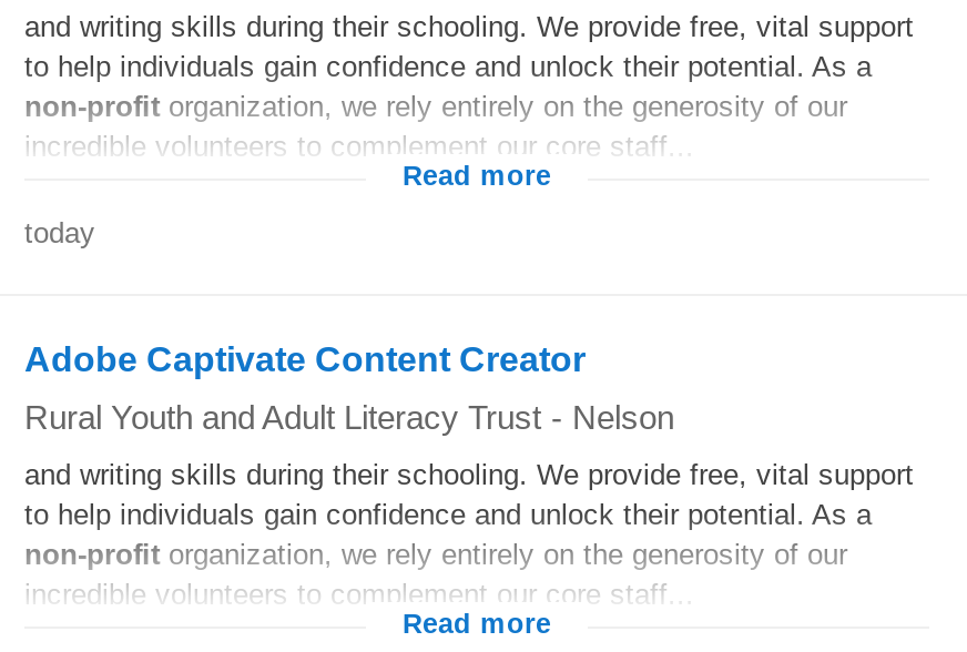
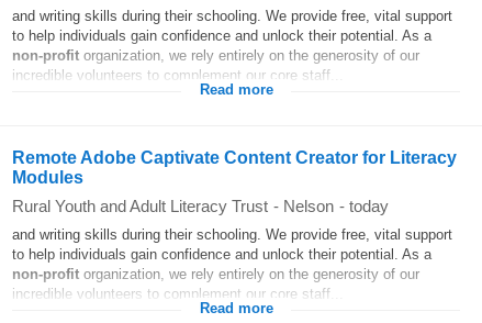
- today
- Adobe Captivate Content Creator
- Rural Youth and Adult Literacy Trust - Nelson
+ Remote Adobe Captivate Content Creator for Literacy
+ Modules
+ Rural Youth and Adult Literacy Trust - Nelson - today
